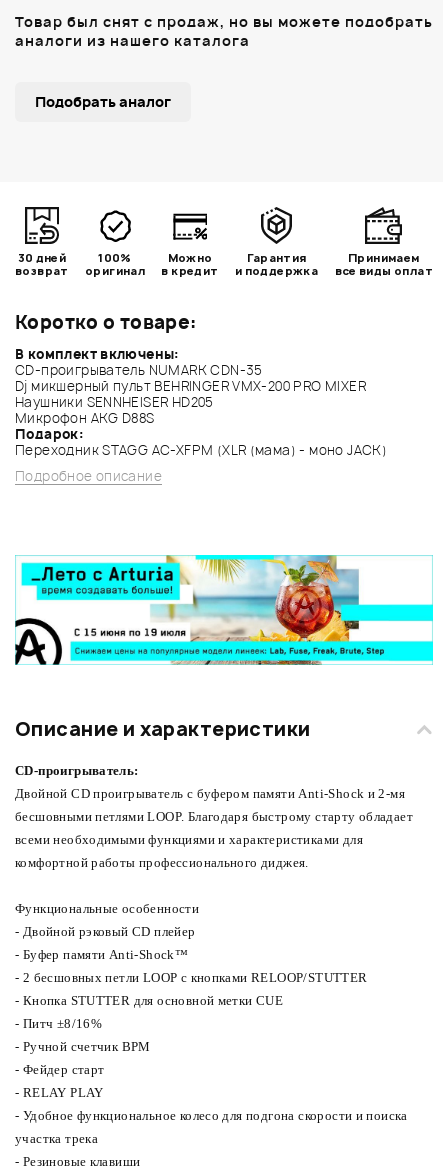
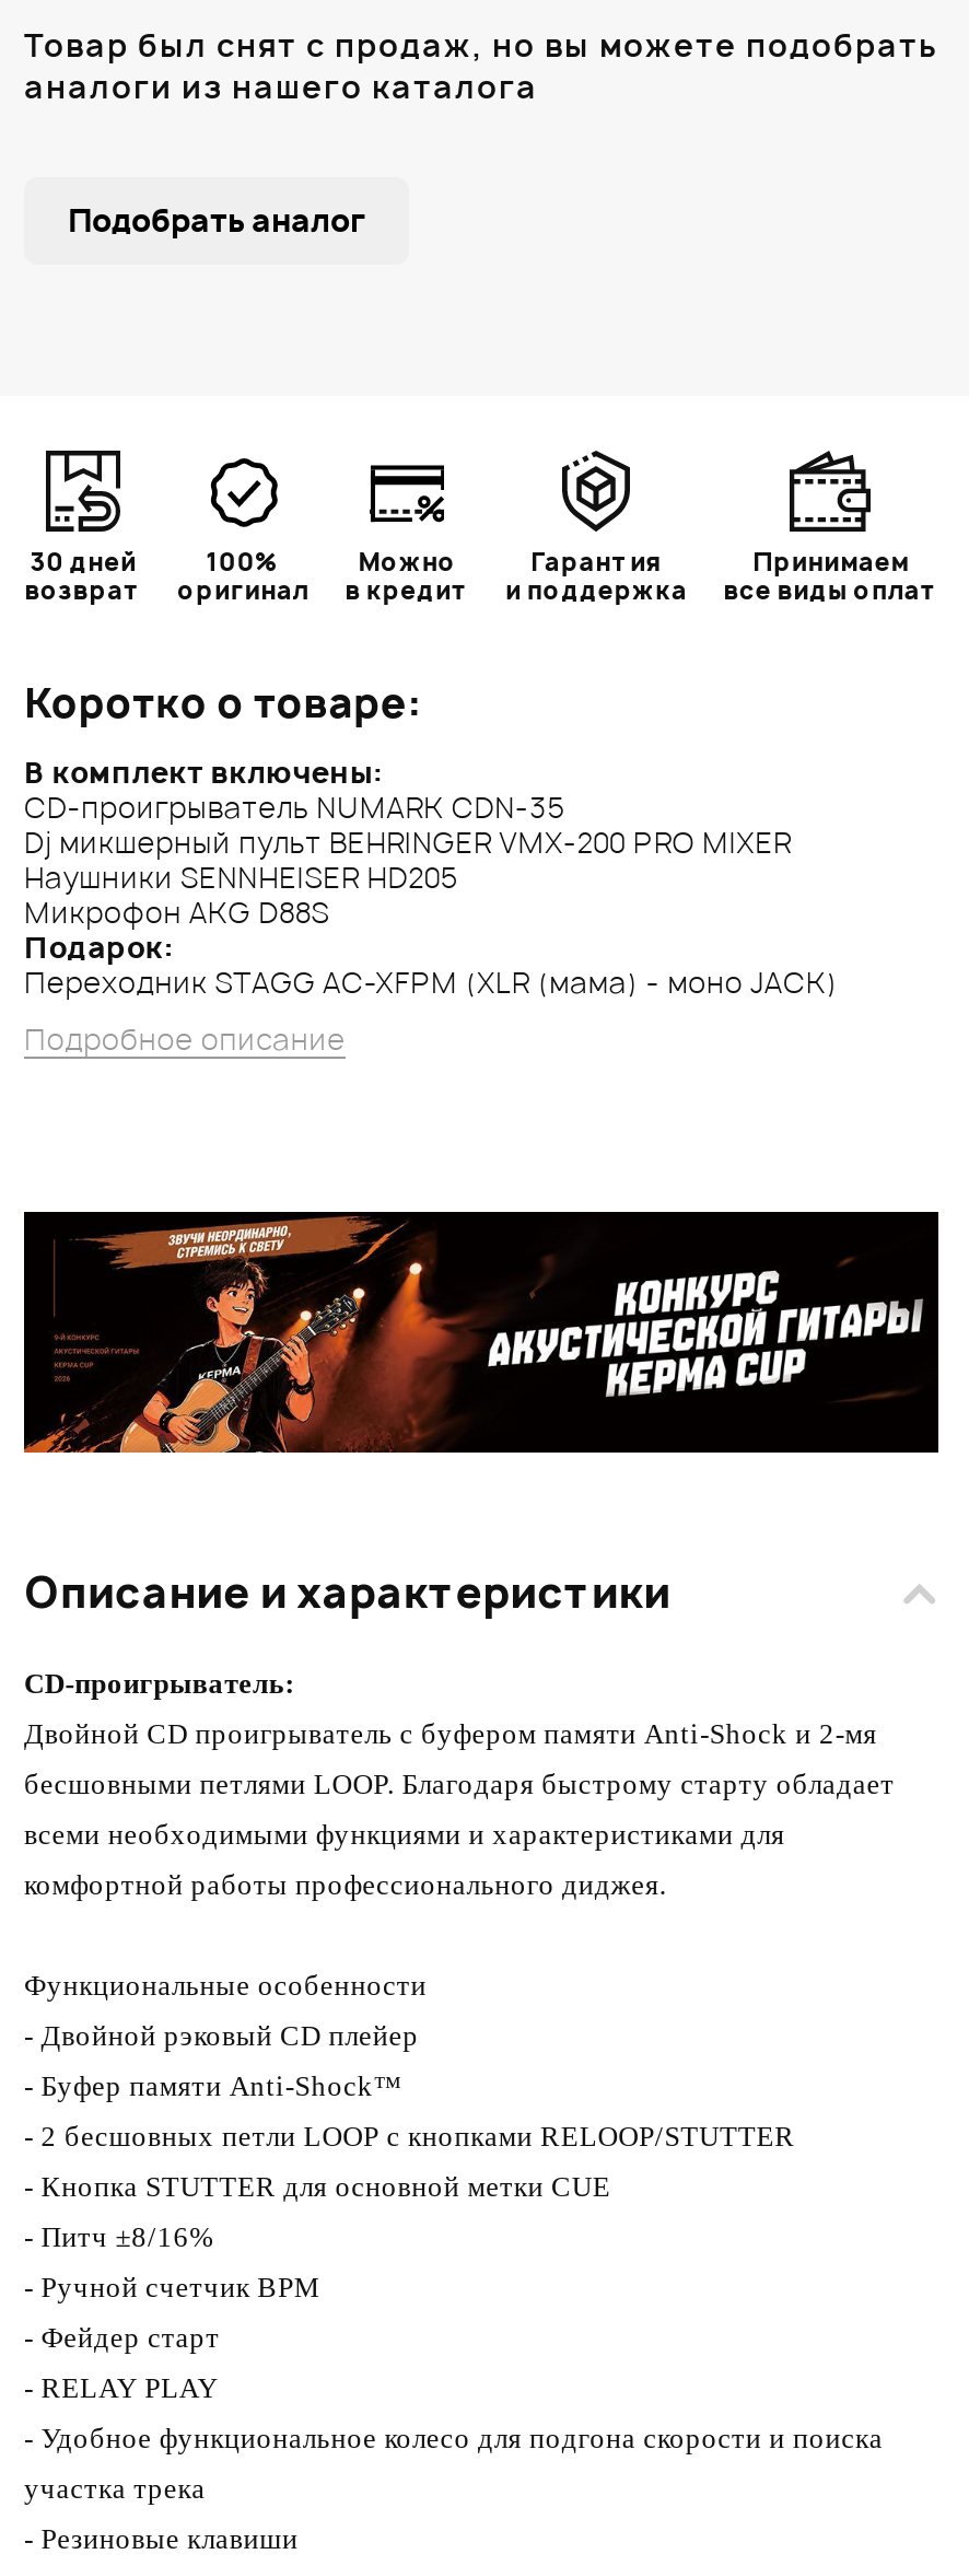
- [image]
+ [image]
